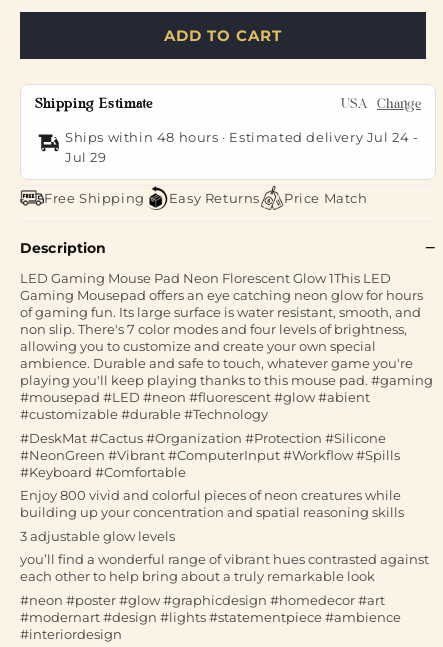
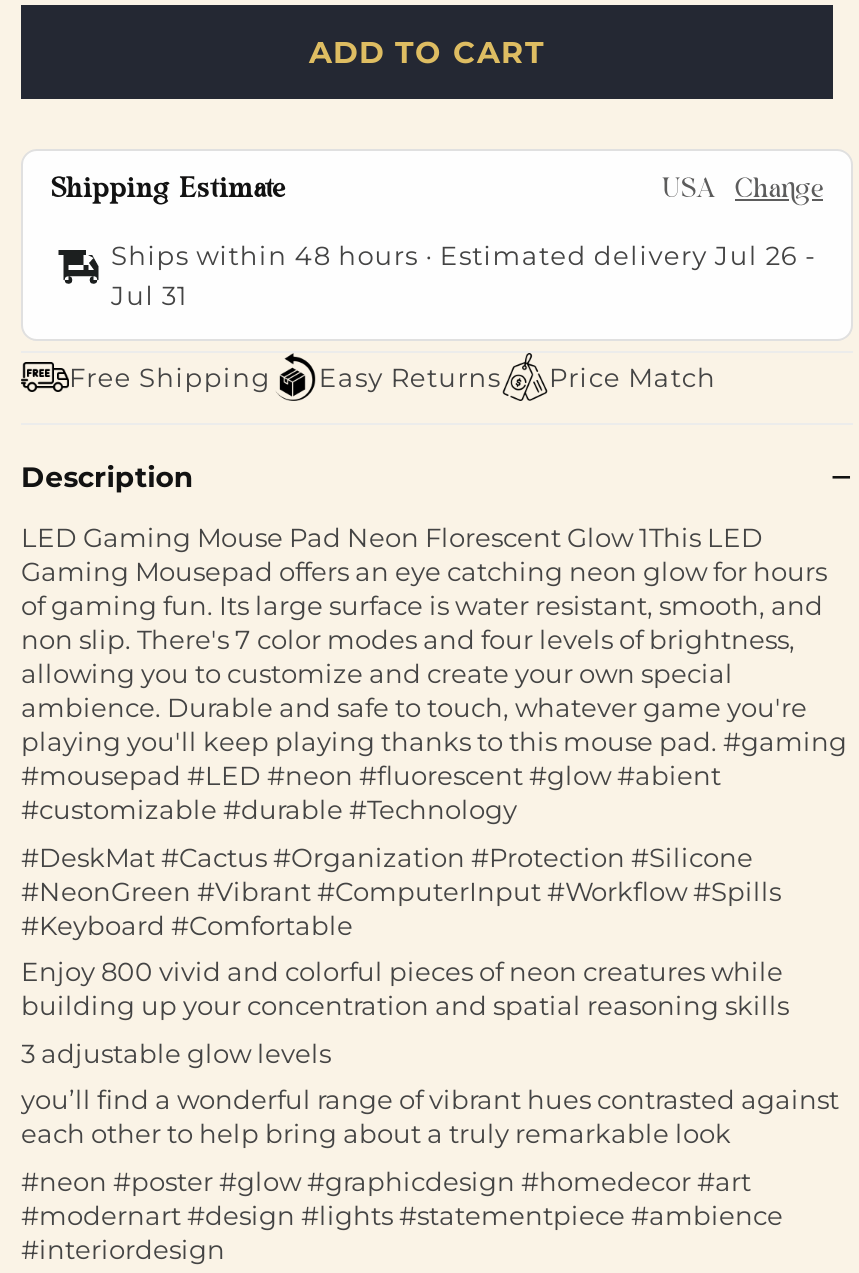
- Ships within 48 hours · Estimated delivery Jul 24 -
+ Ships within 48 hours · Estimated delivery Jul 26 -

- Jul 29
+ Jul 31
